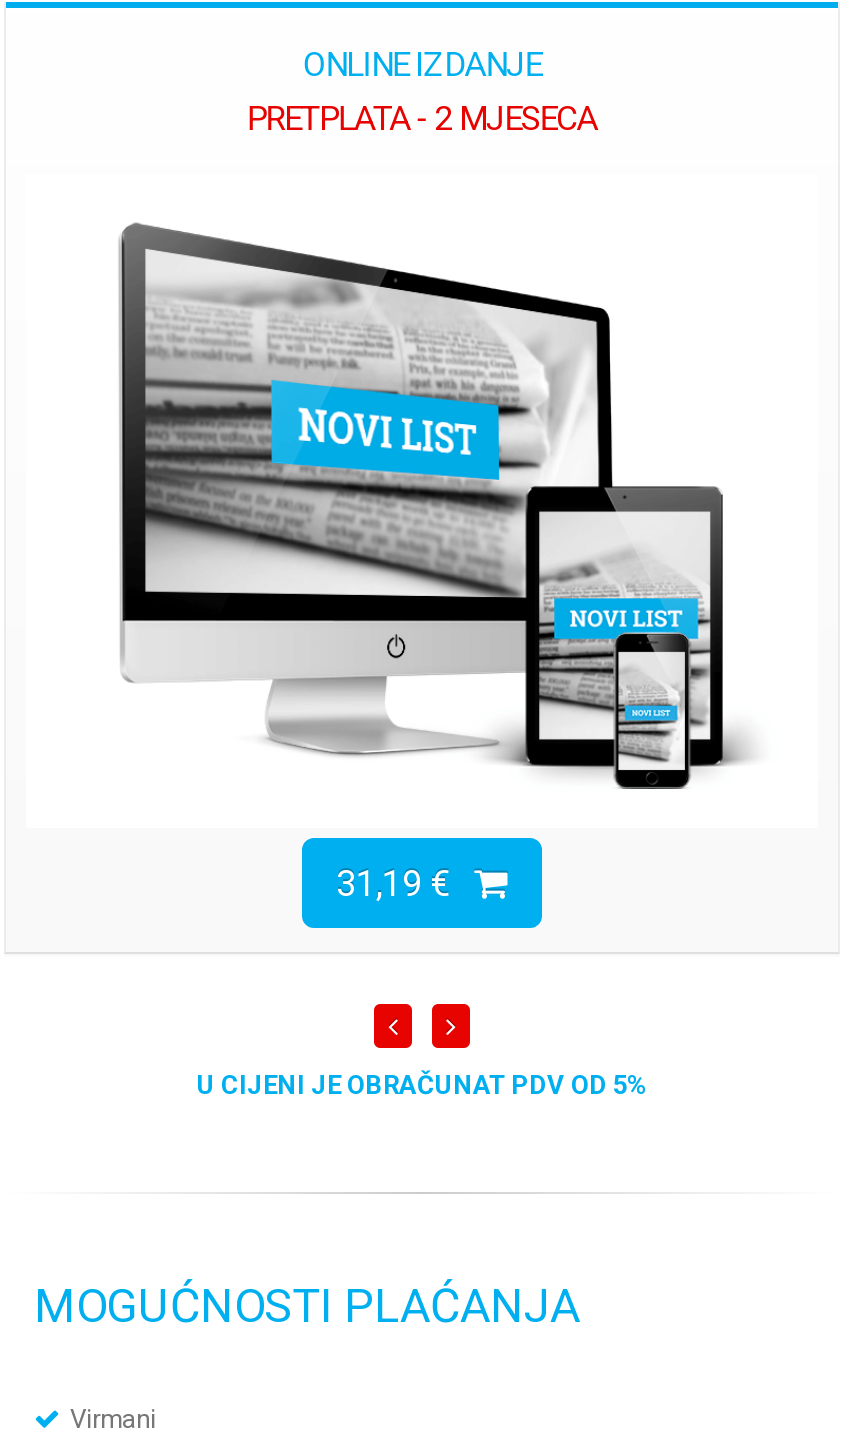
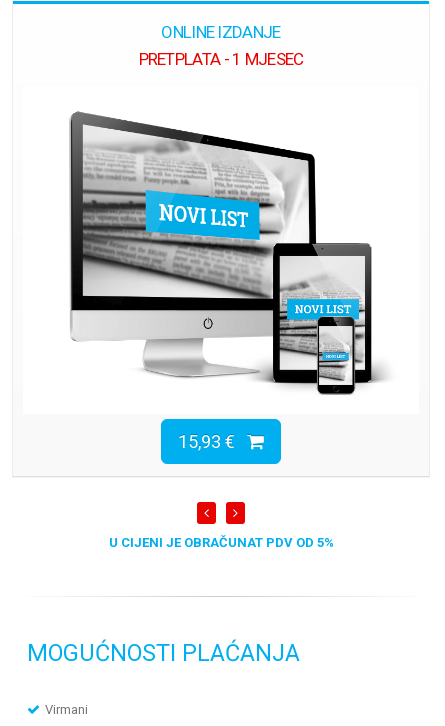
- PRETPLATA - 2 MJESECA
+ PRETPLATA - 1 MJESEC

- 31,19 €
+ 15,93 €
